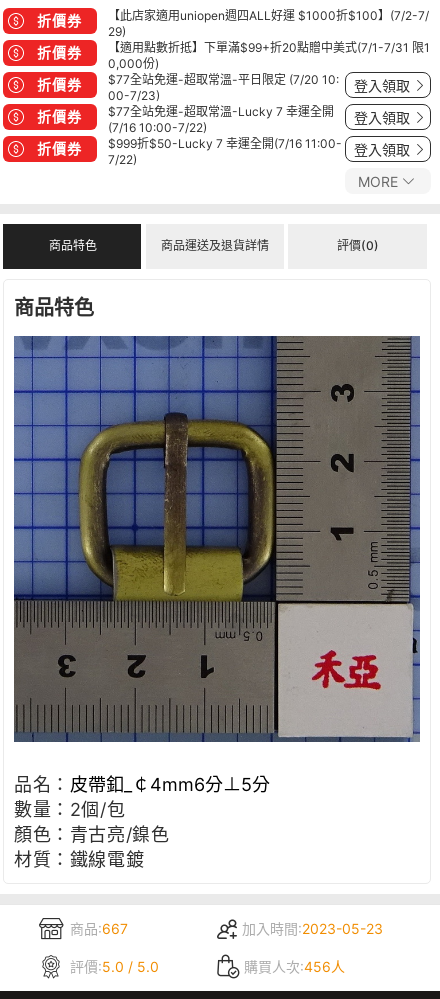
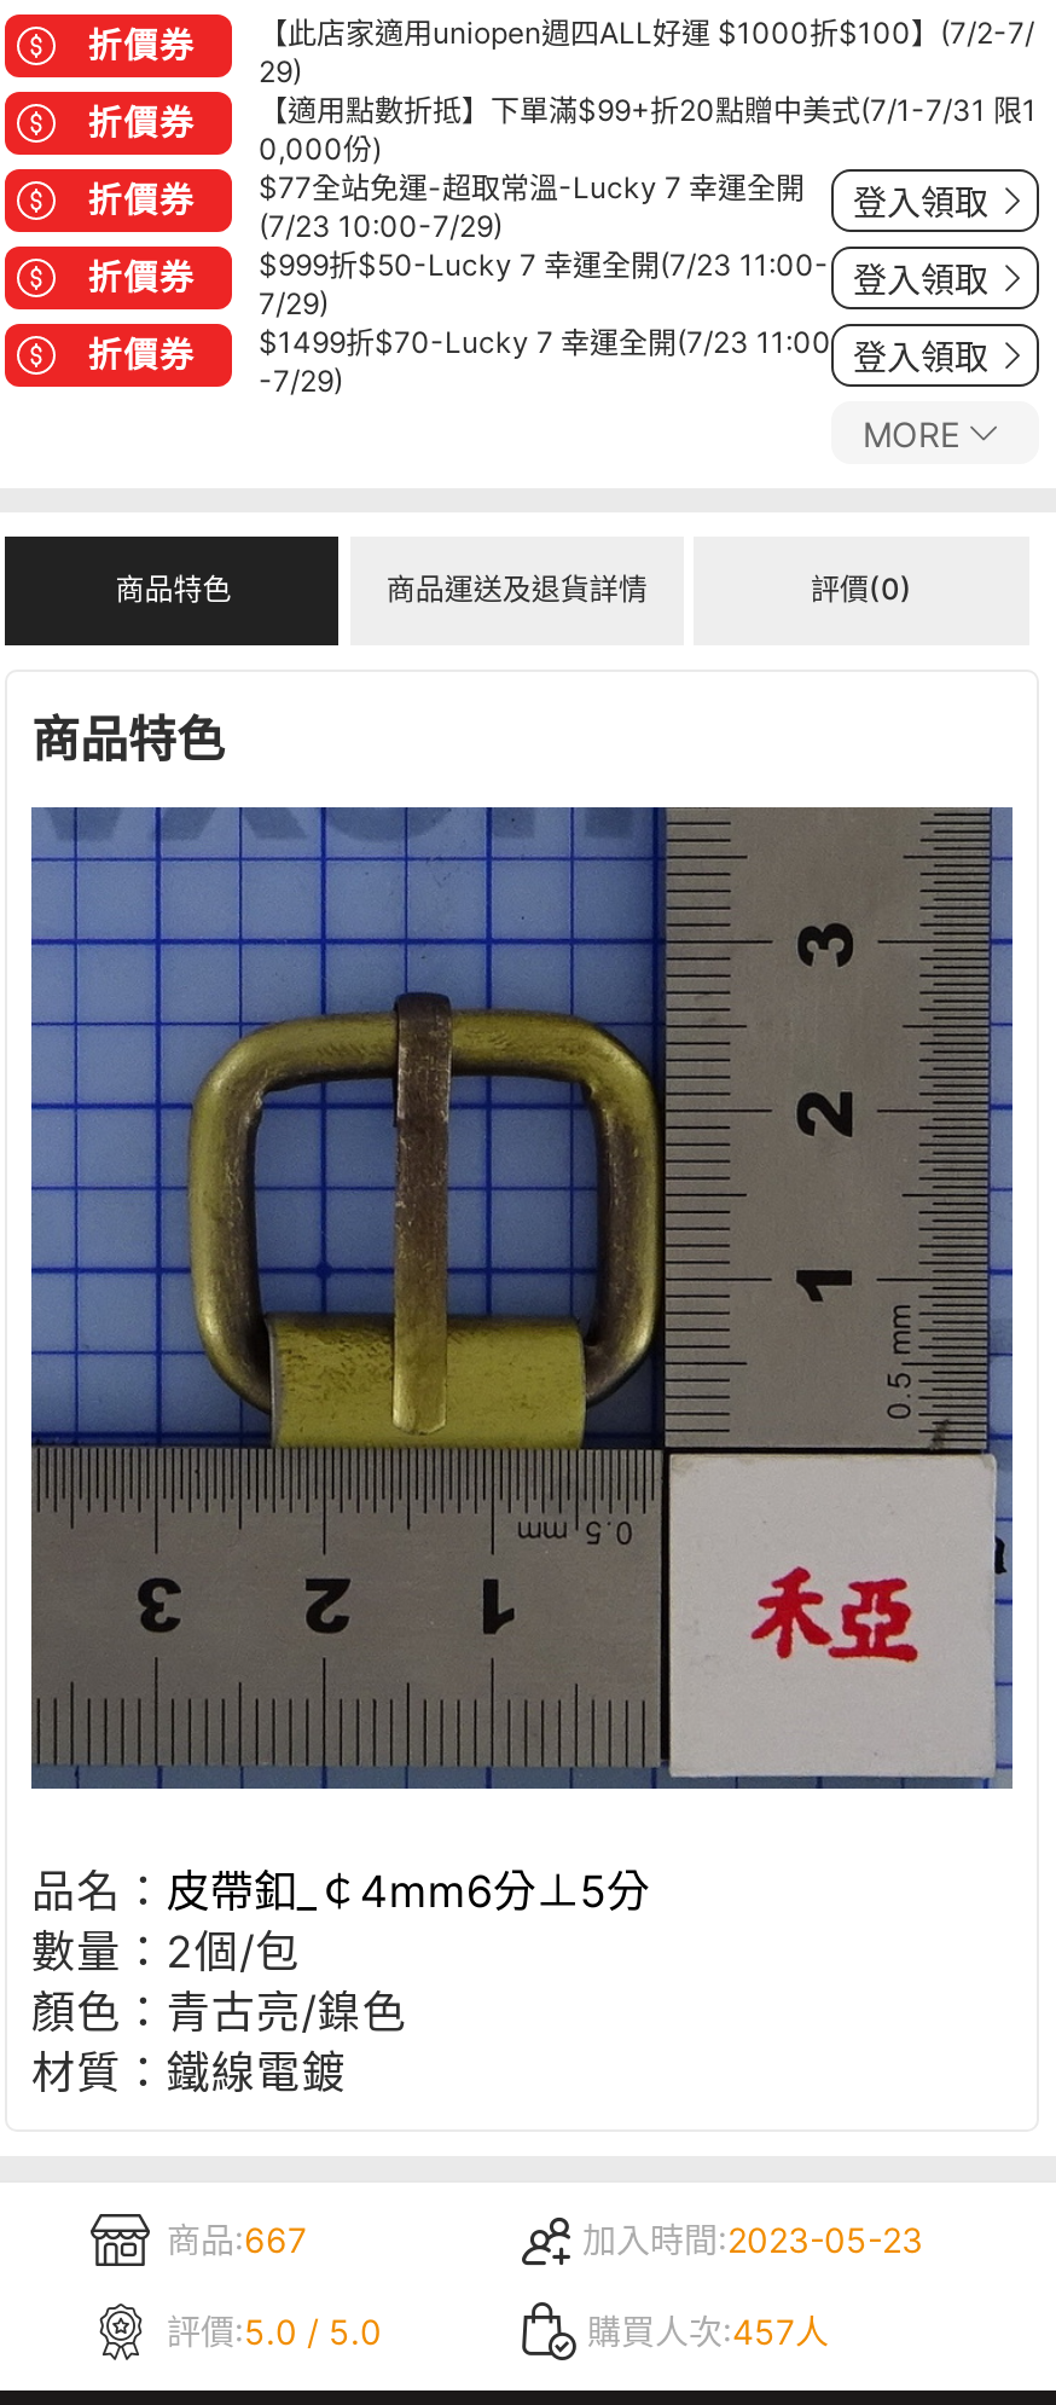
- $77全站免運-超取常溫-平日限定 (7/20 10:
- 00-7/23)
+ (7/23 10:00-7/29)

moved up: $77全站免運-超取常溫-Lucky 7 幸運全開

- (7/16 10:00-7/22)
+ $999折$50-Lucky 7 幸運全開(7/23 11:00-
+ 7/29)

- $999折$50-Lucky 7 幸運全開(7/16 11:00-
+ $1499折$70-Lucky 7 幸運全開(7/23 11:00

- 7/22)
+ -7/29)

- 購買人次:456人
+ 購買人次:457人
